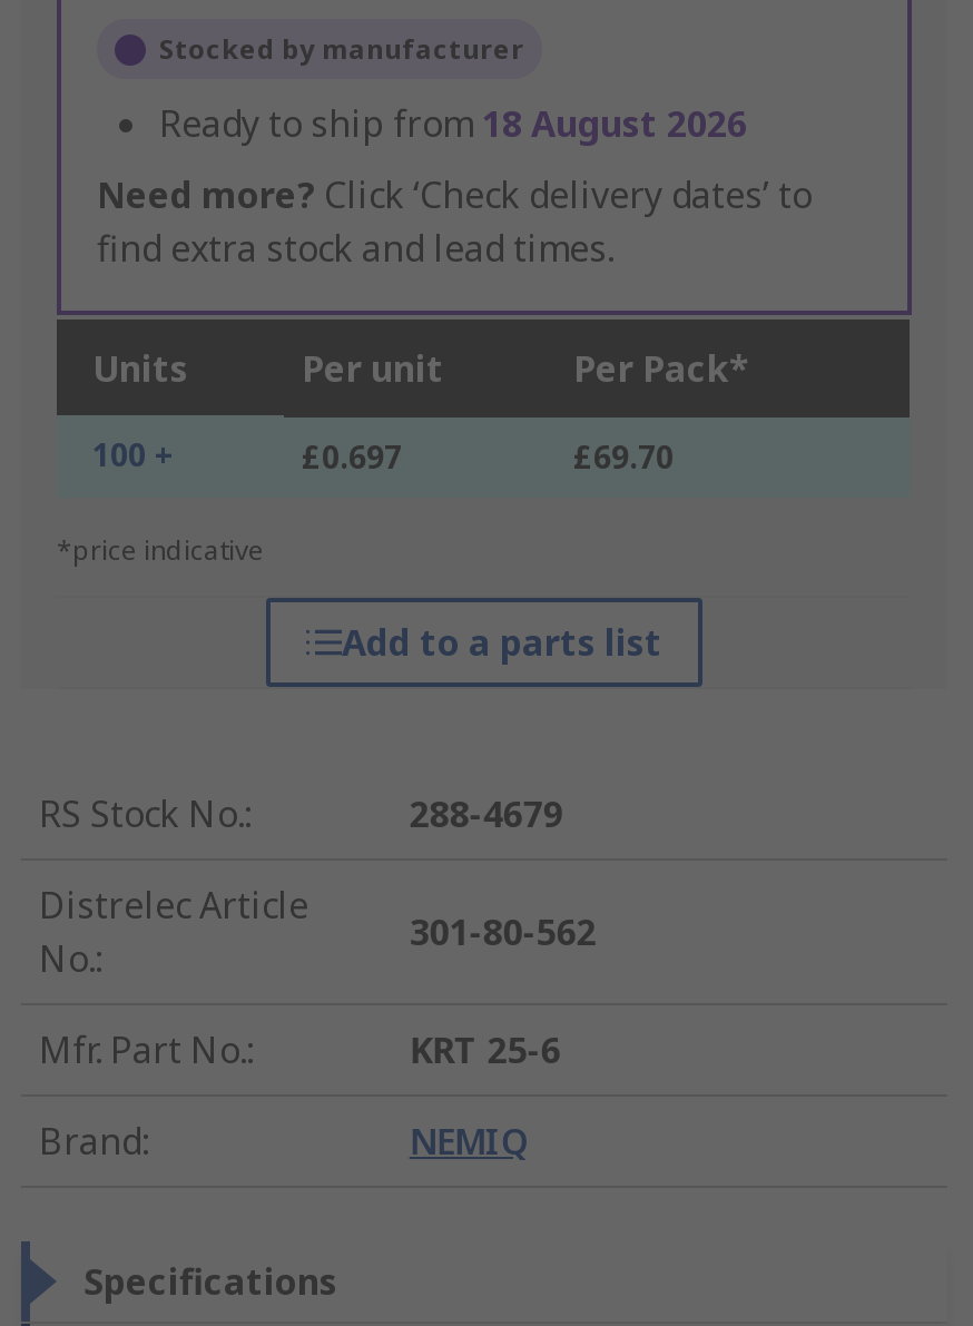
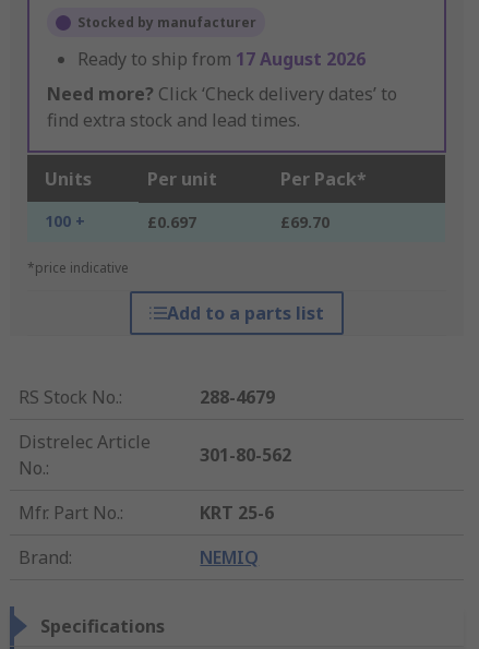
- Ready to ship from 18 August 2026
+ Ready to ship from 17 August 2026
